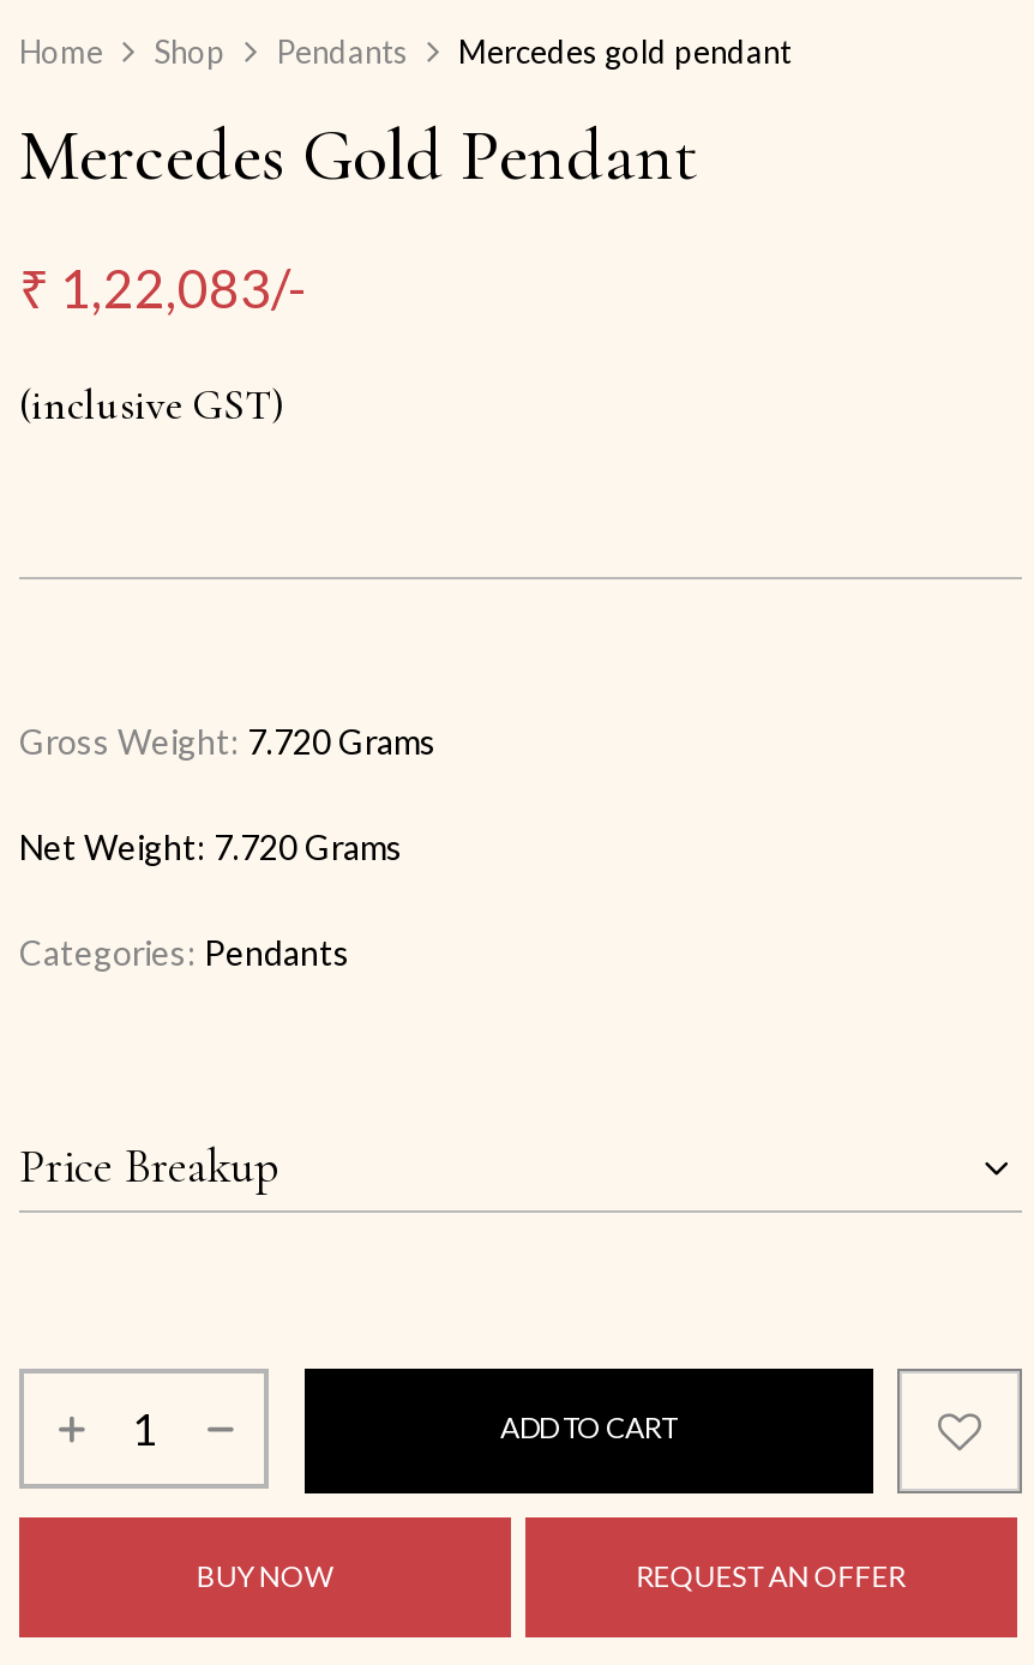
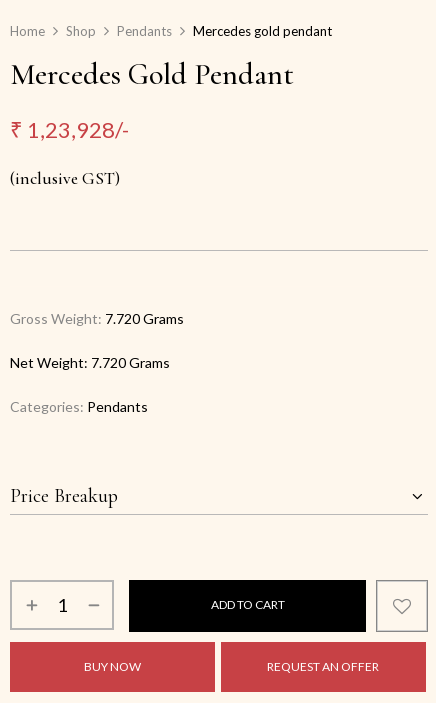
- ₹1,22,083/-
+ ₹1,23,928/-
